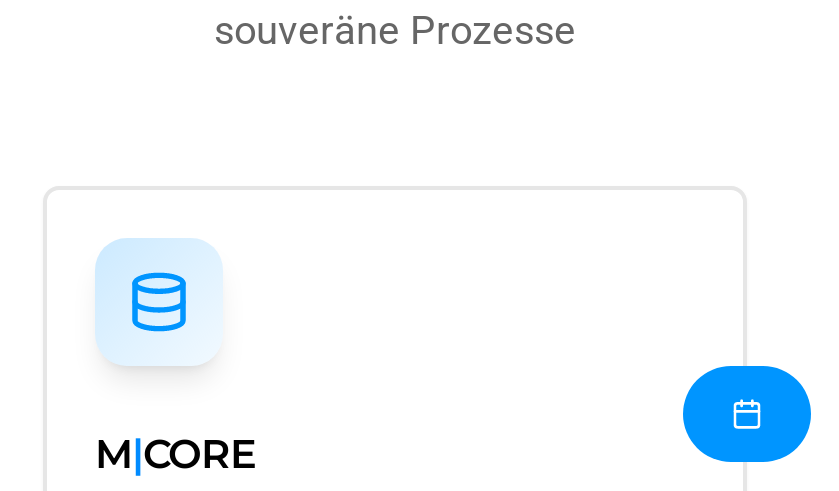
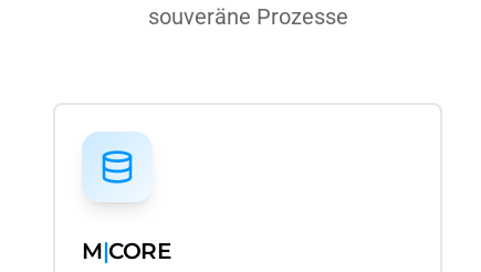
- [image]
